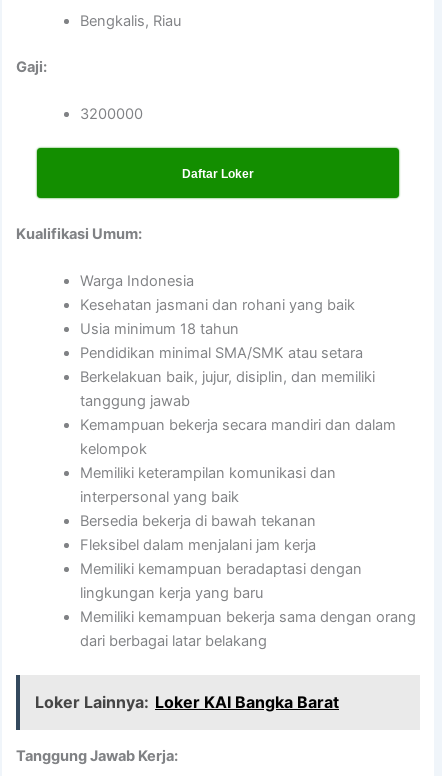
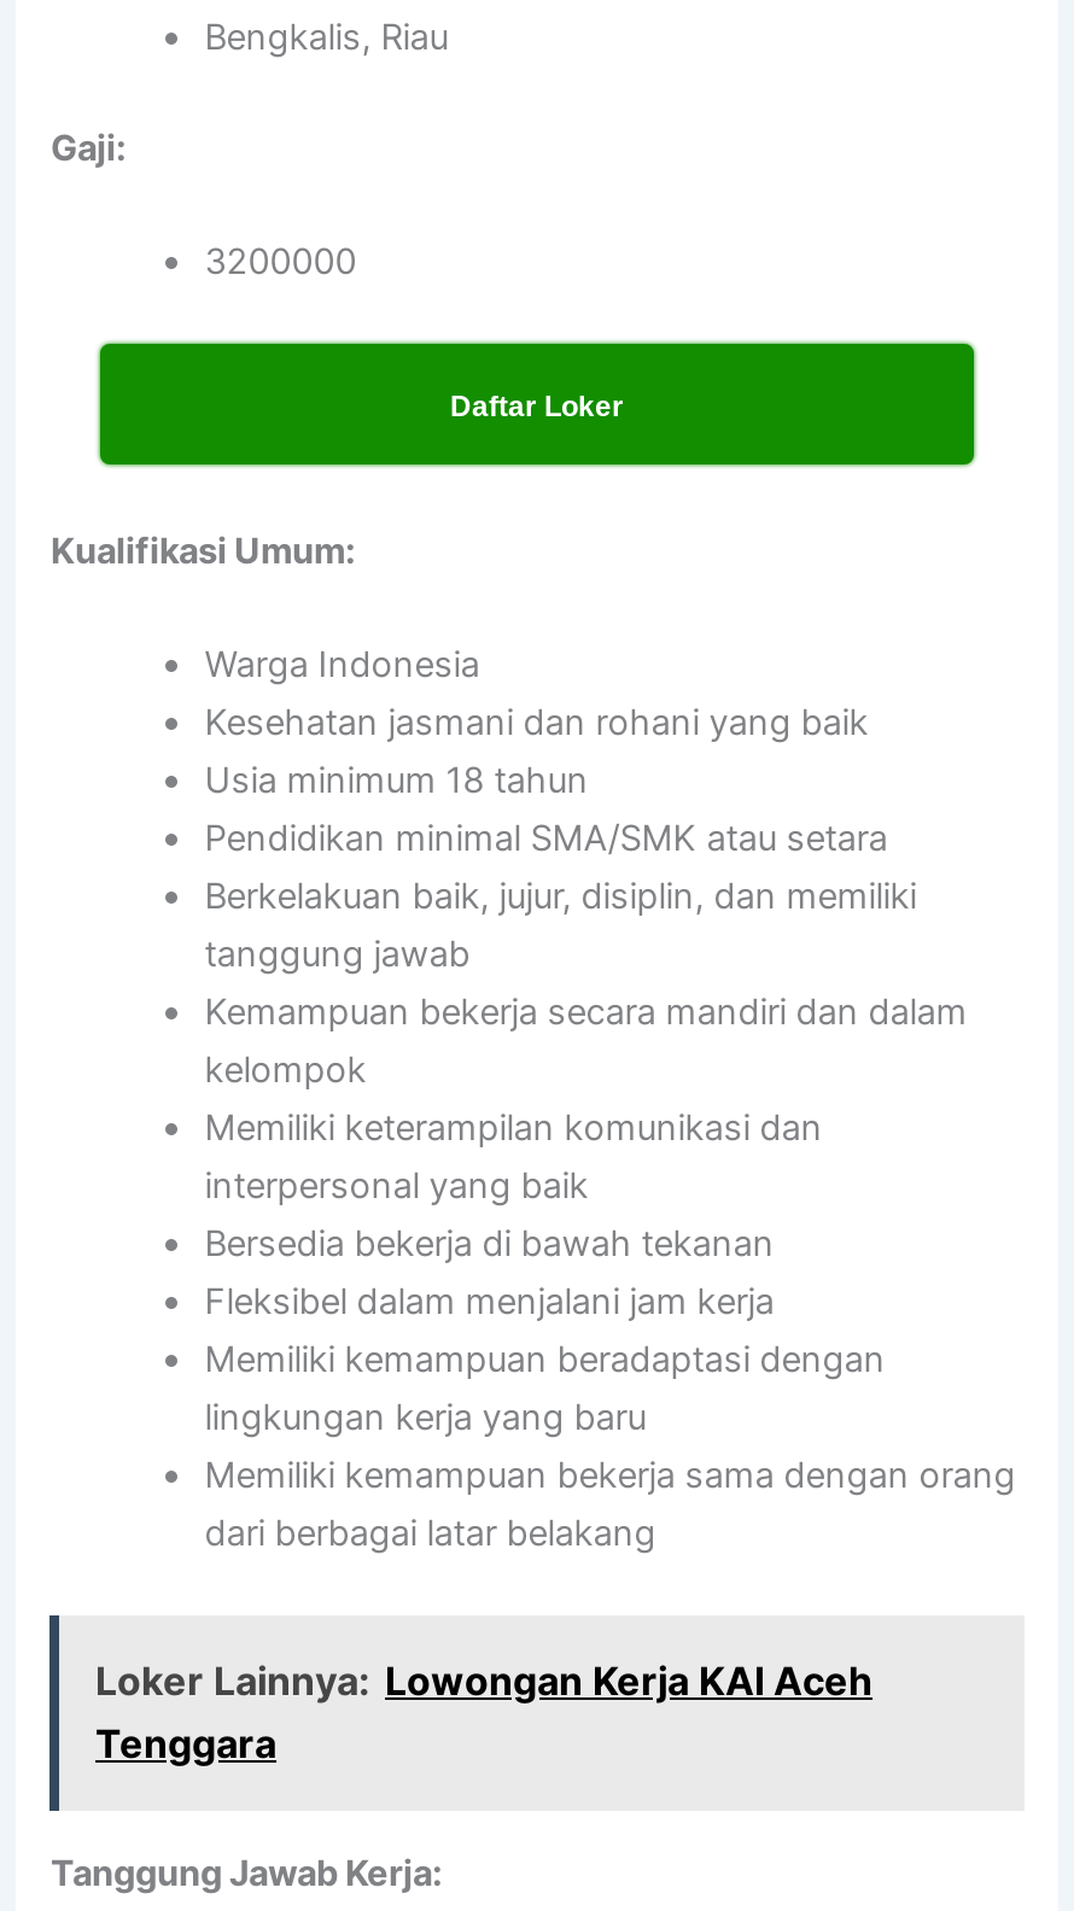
- Loker Lainnya: Loker KAI Bangka Barat
+ Loker Lainnya: Lowongan Kerja KAI Aceh
+ Tenggara
